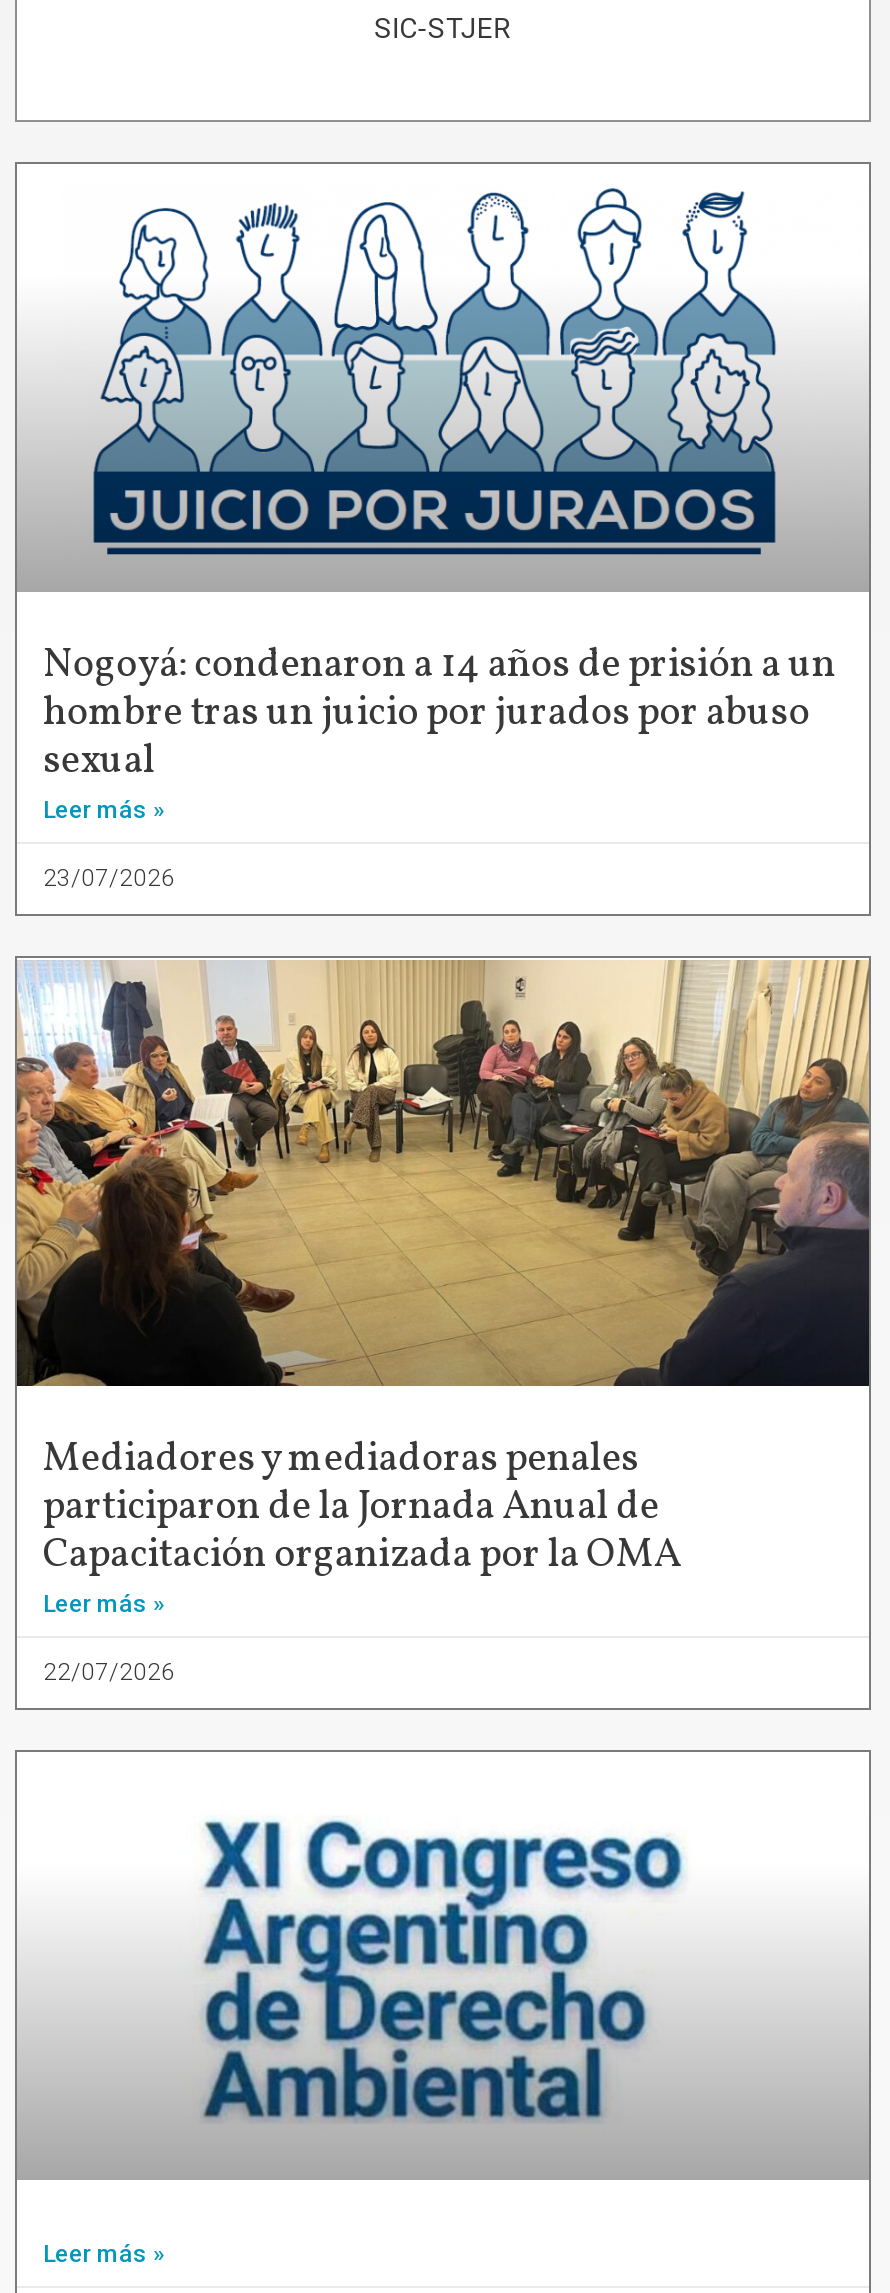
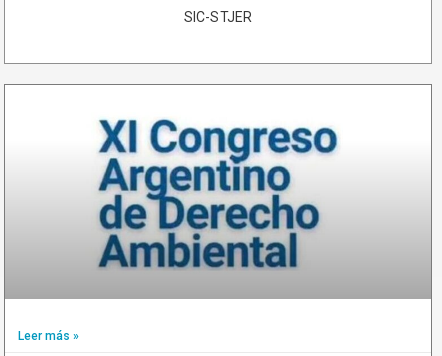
- [image]

- Nogoyá: condenaron a 14 años de prisión a un
- hombre tras un juicio por jurados por abuso
- sexual
- Leer más »
- 23/07/2026

- [image]
- Mediadores y mediadoras penales
- participaron de la Jornada Anual de
- Capacitación organizada por la OMA
- Leer más »
- 22/07/2026
